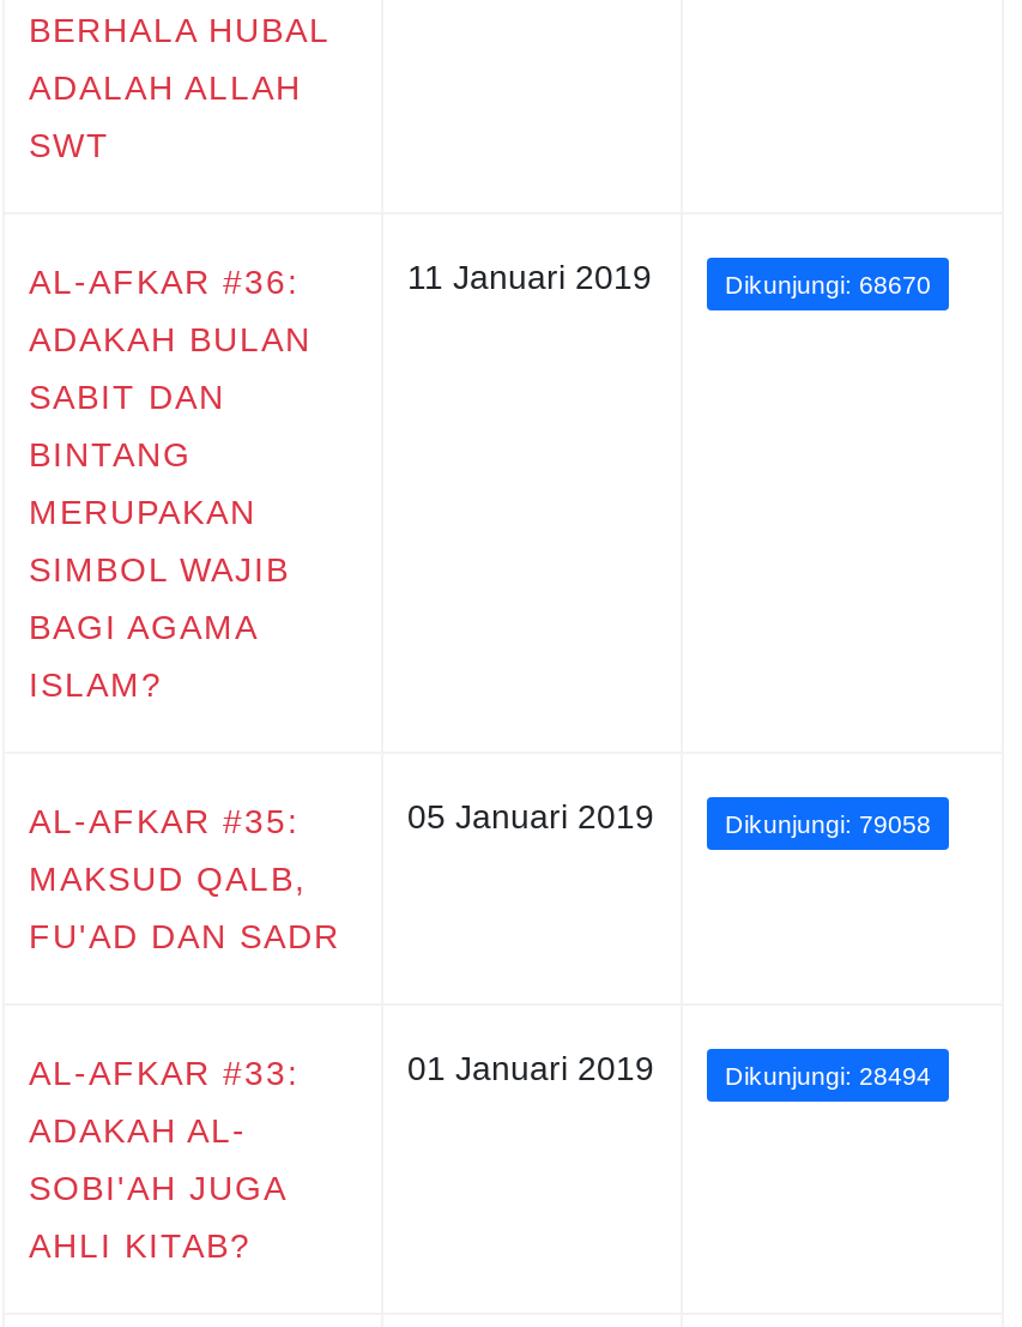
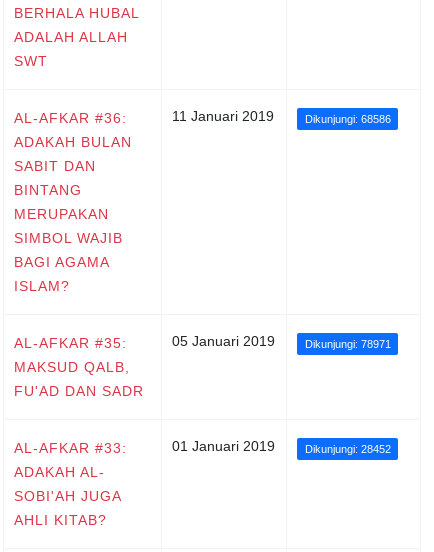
- Dikunjungi: 68670
+ Dikunjungi: 68586

- Dikunjungi: 79058
+ Dikunjungi: 78971

- Dikunjungi: 28494
+ Dikunjungi: 28452
